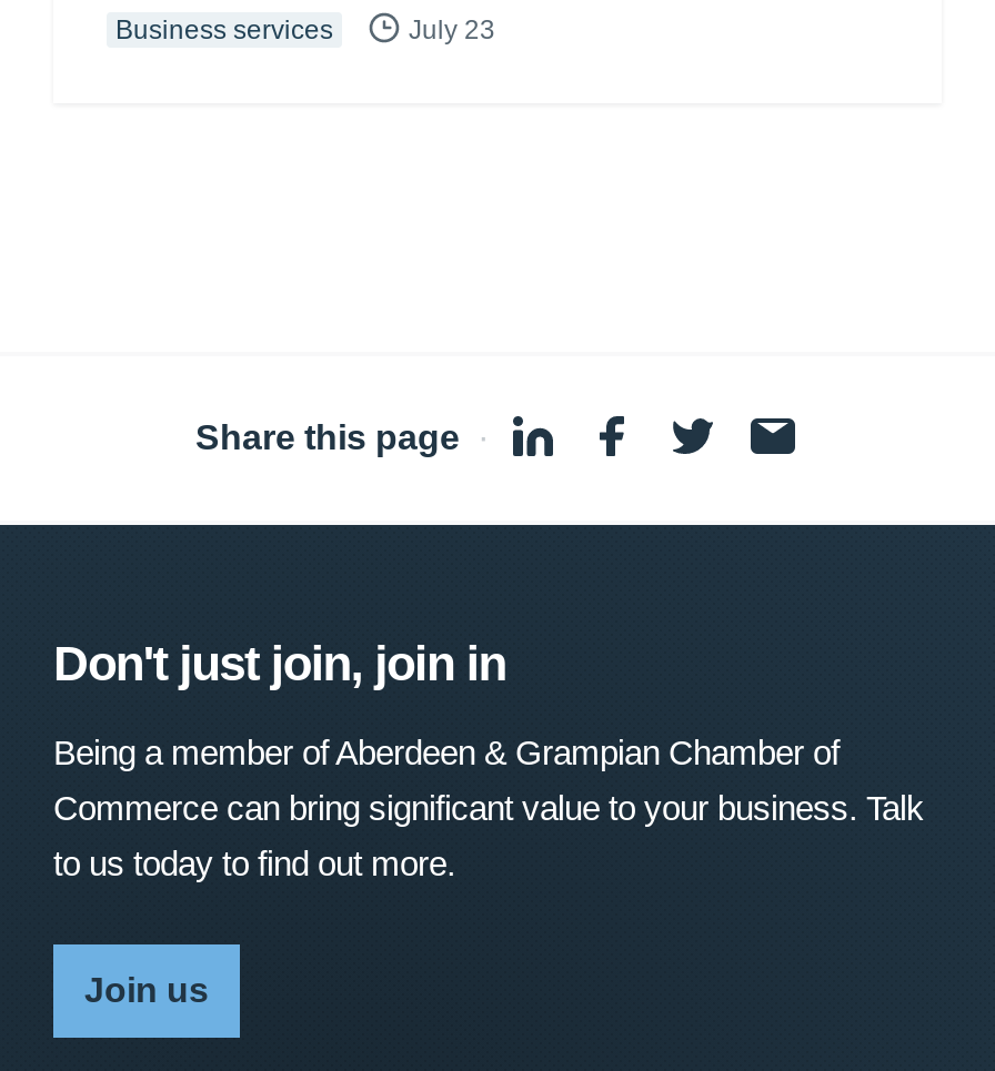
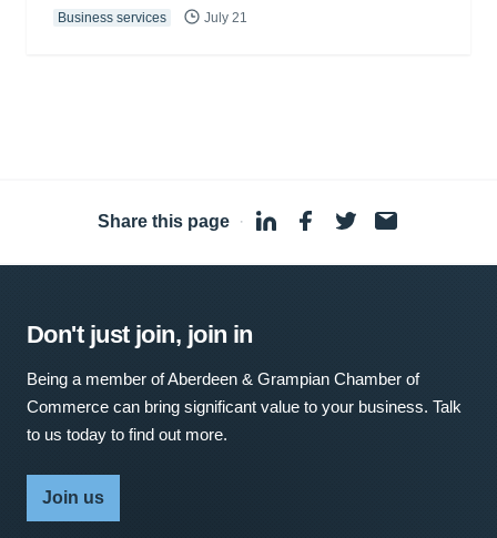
- July 23
+ July 21
